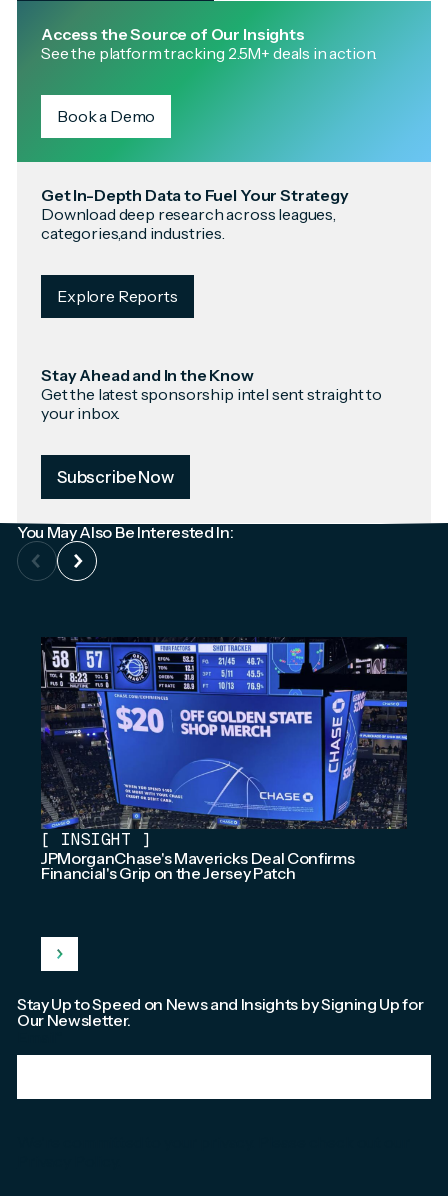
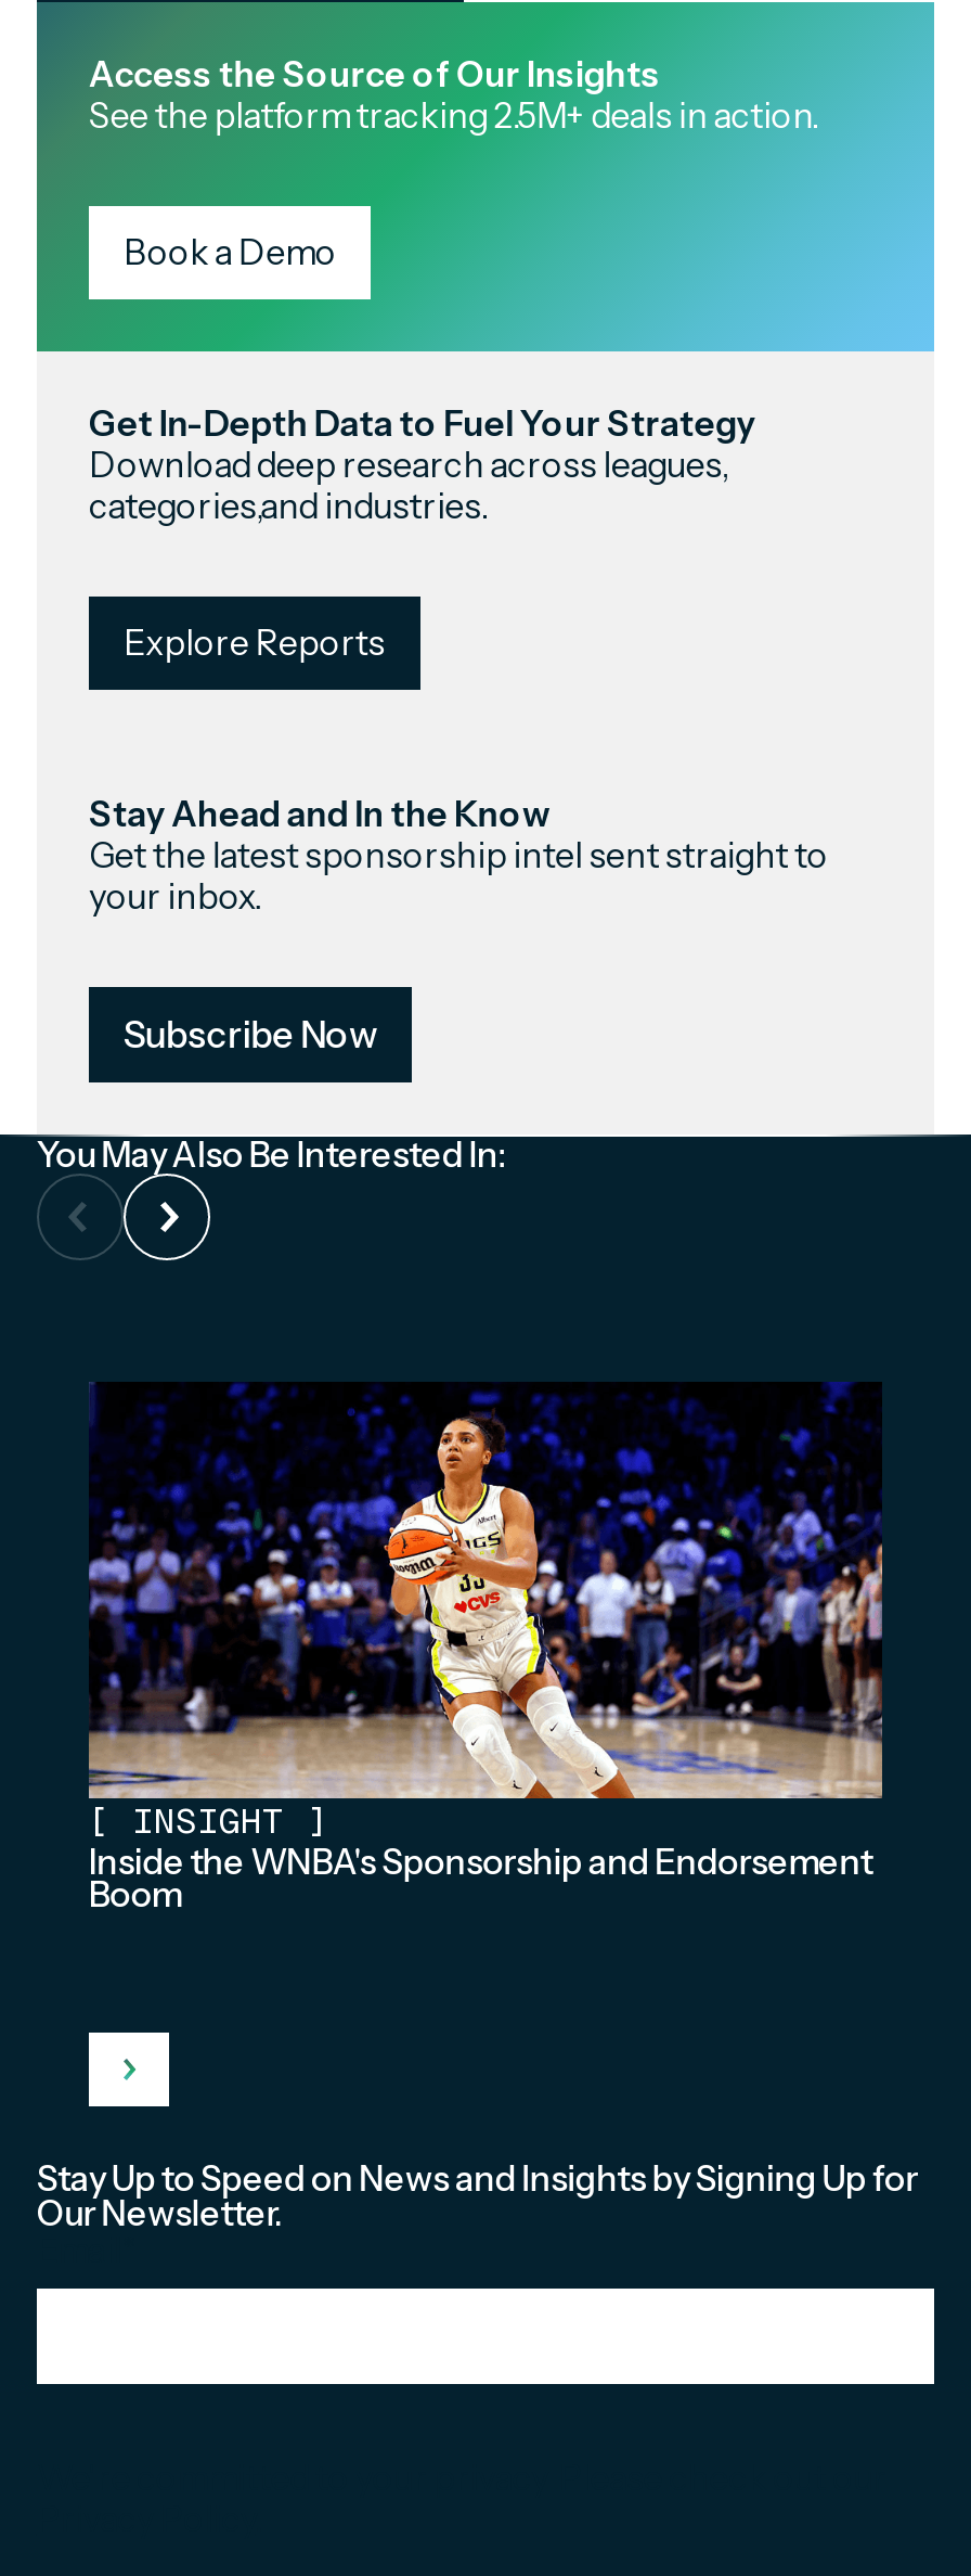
- [image]
- JPMorganChase's Mavericks Deal Confirms
- Financial's Grip on the Jersey Patch
+ [image]
+ Inside the WNBA's Sponsorship and Endorsement
+ Boom
